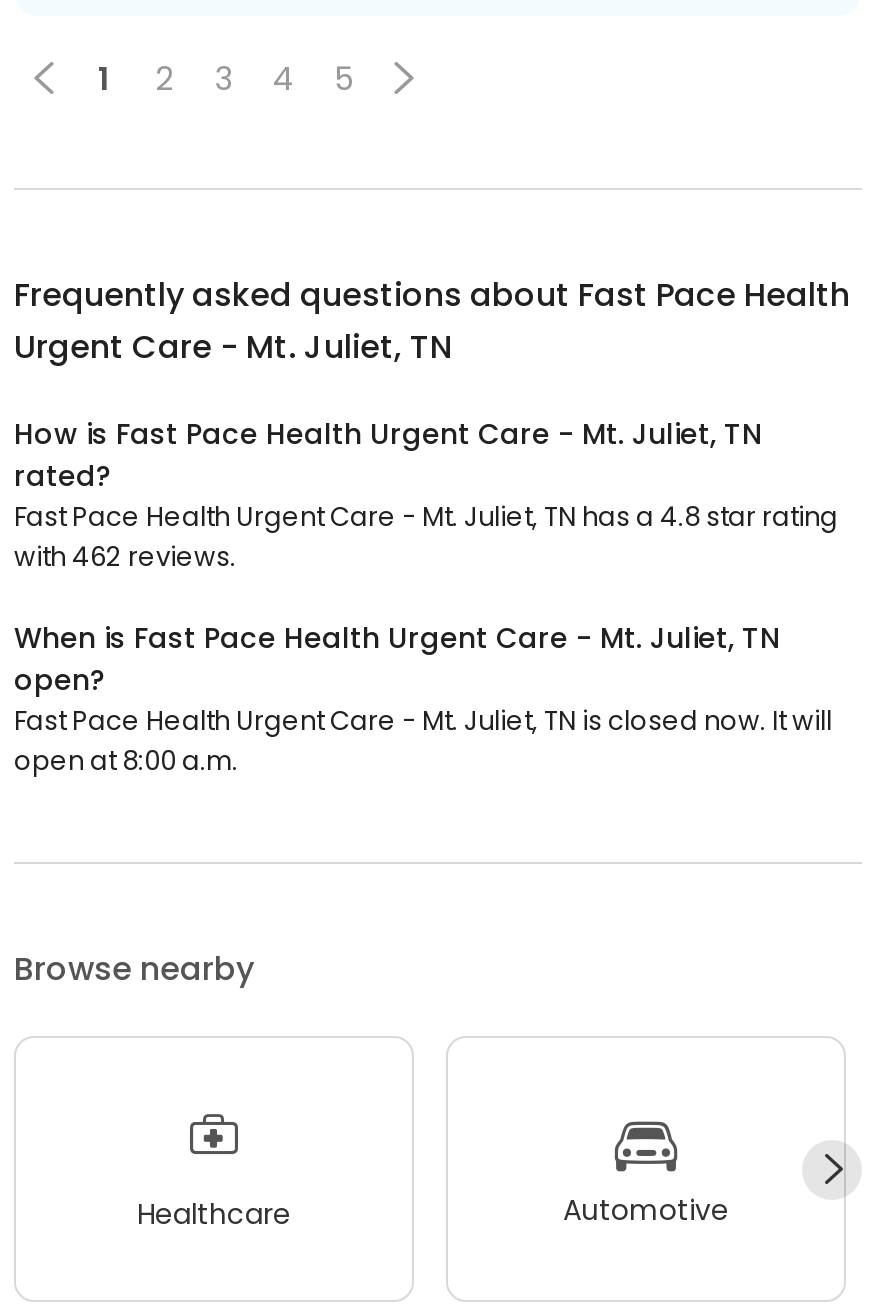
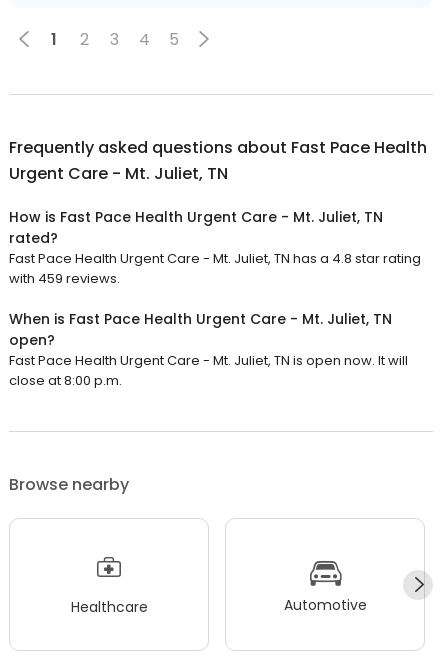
- with 462 reviews.
+ with 459 reviews.

- Fast Pace Health Urgent Care - Mt. Juliet, TN is closed now. It will
+ Fast Pace Health Urgent Care - Mt. Juliet, TN is open now. It will

- open at 8:00 a.m.
+ close at 8:00 p.m.
